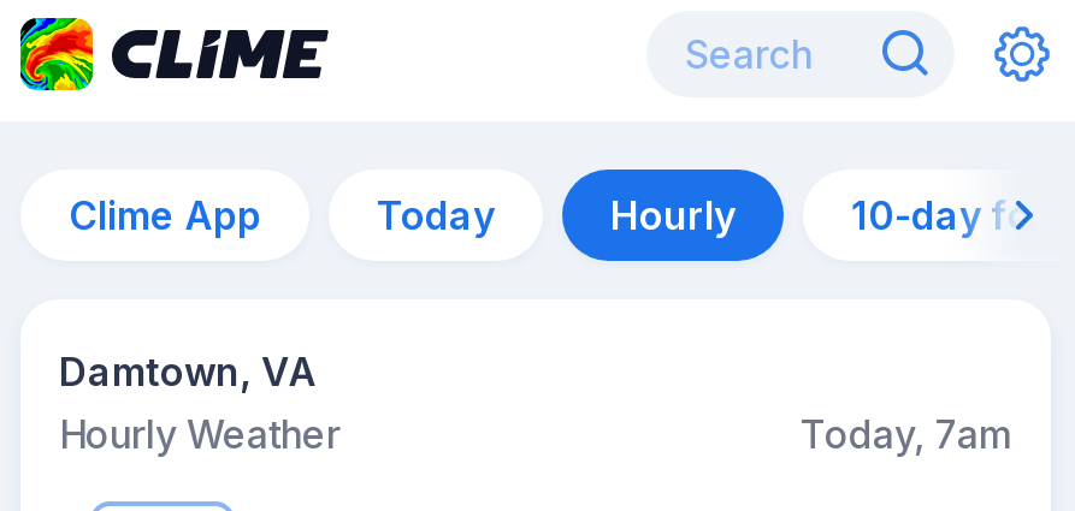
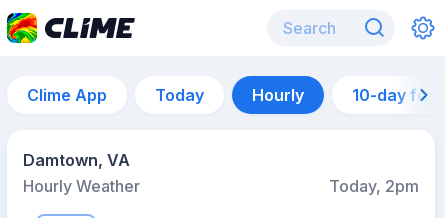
- Today, 7am
+ Today, 2pm
